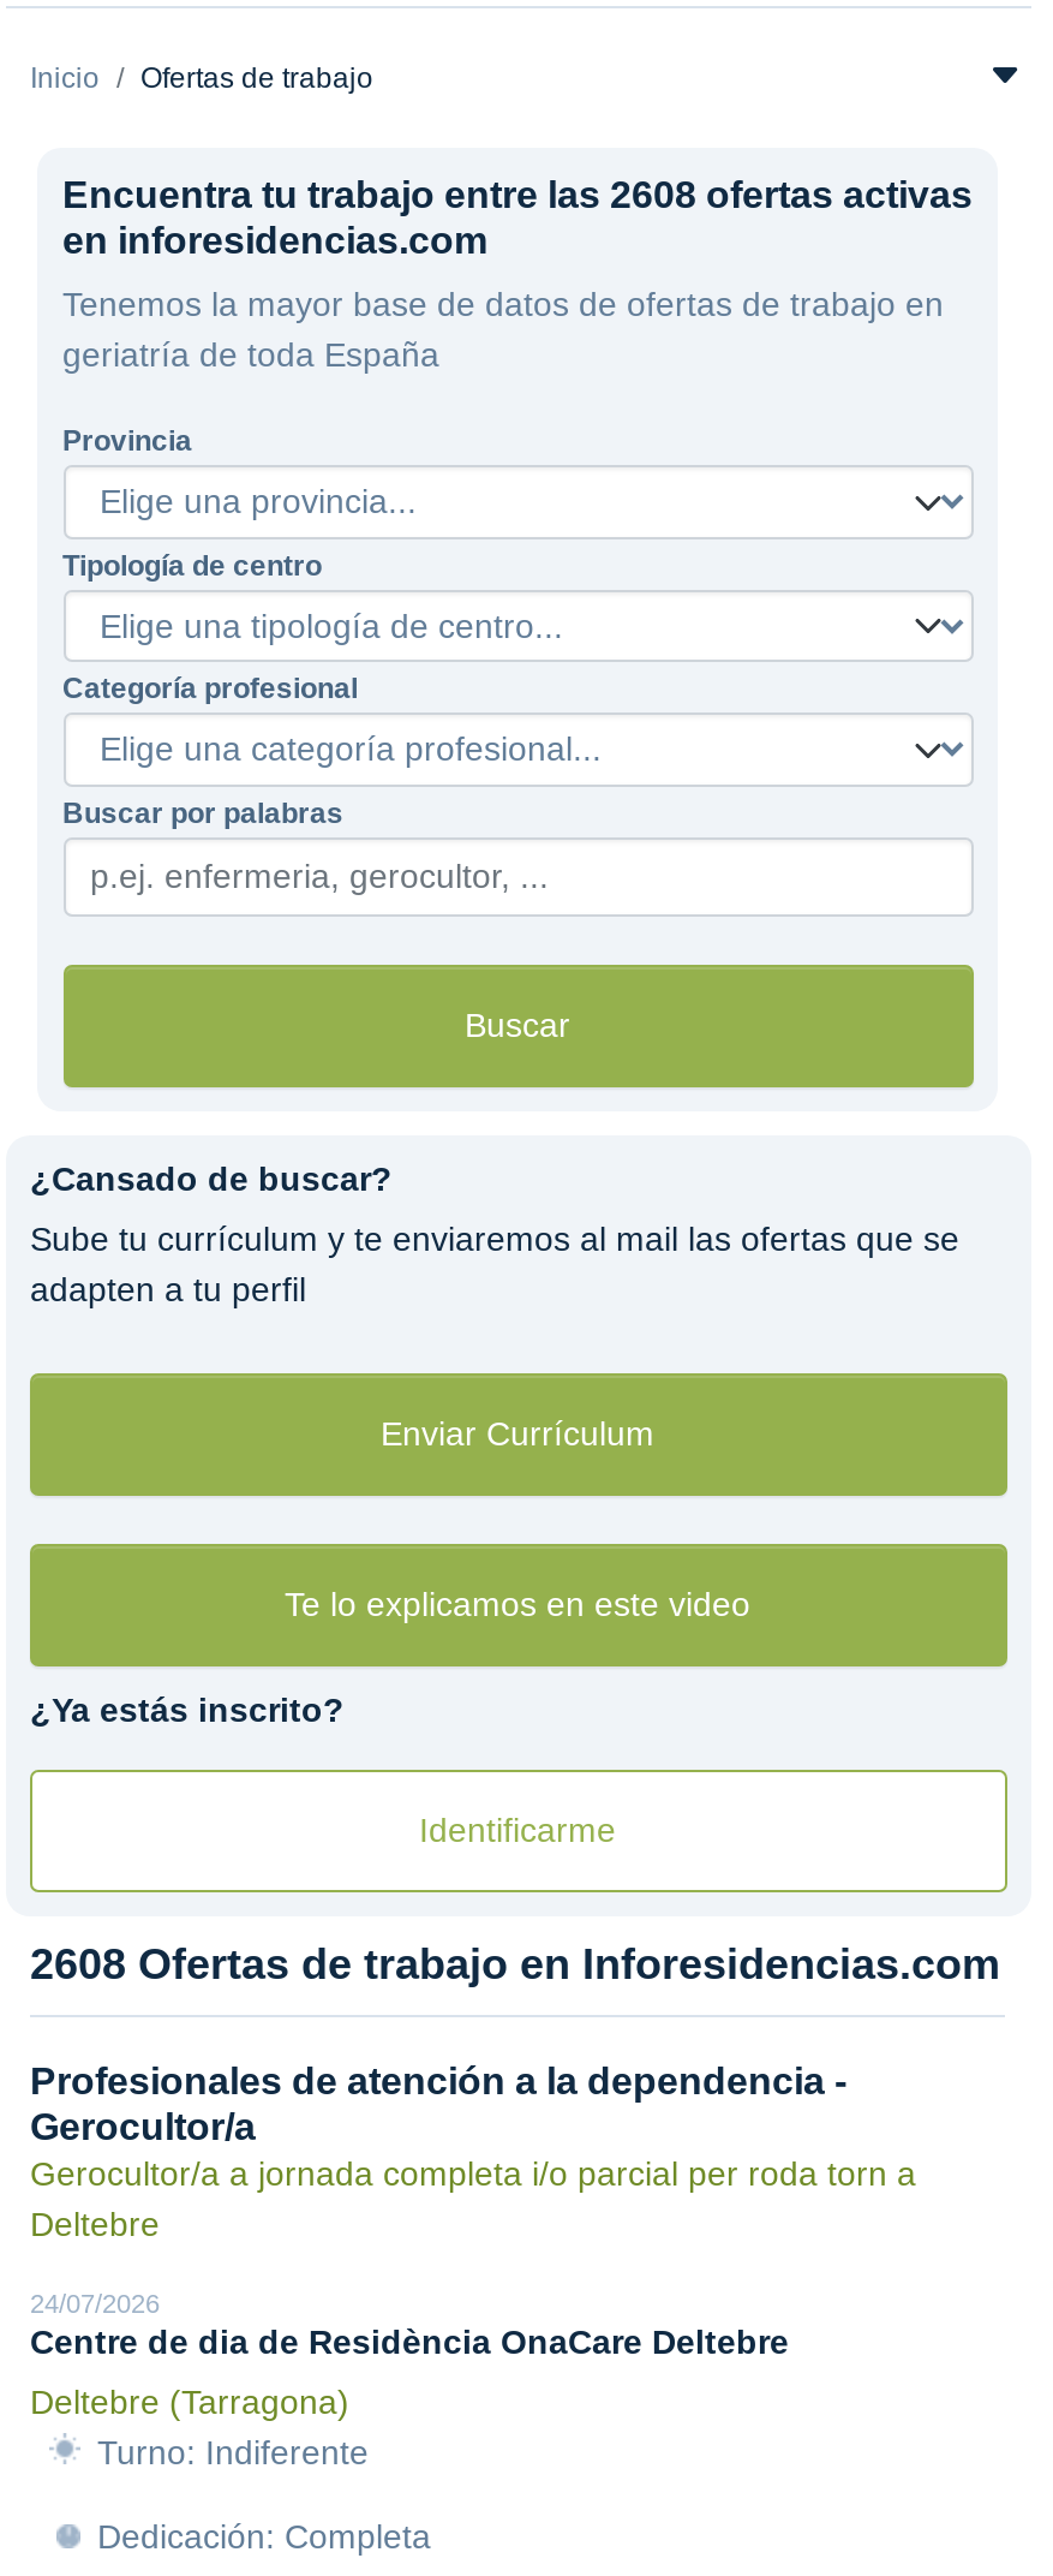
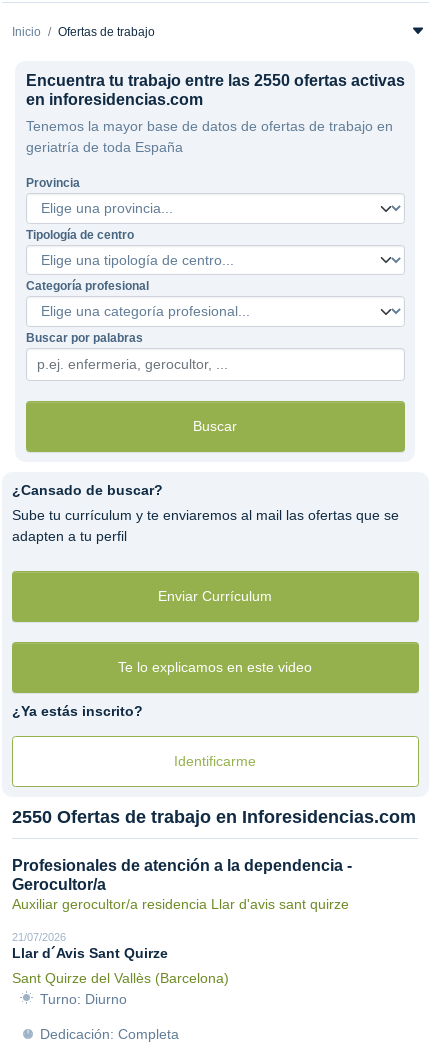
- Encuentra tu trabajo entre las 2608 ofertas activas
+ Encuentra tu trabajo entre las 2550 ofertas activas

- 2608 Ofertas de trabajo en Inforesidencias.com
+ 2550 Ofertas de trabajo en Inforesidencias.com

- Gerocultor/a a jornada completa i/o parcial per roda torn a
- Deltebre
+ Auxiliar gerocultor/a residencia Llar d'avis sant quirze

- 24/07/2026
- Centre de dia de Residència OnaCare Deltebre
+ 21/07/2026
+ Llar d´Avis Sant Quirze

- Deltebre (Tarragona)
- Turno: Indiferente
+ Sant Quirze del Vallès (Barcelona)
+ Turno: Diurno
